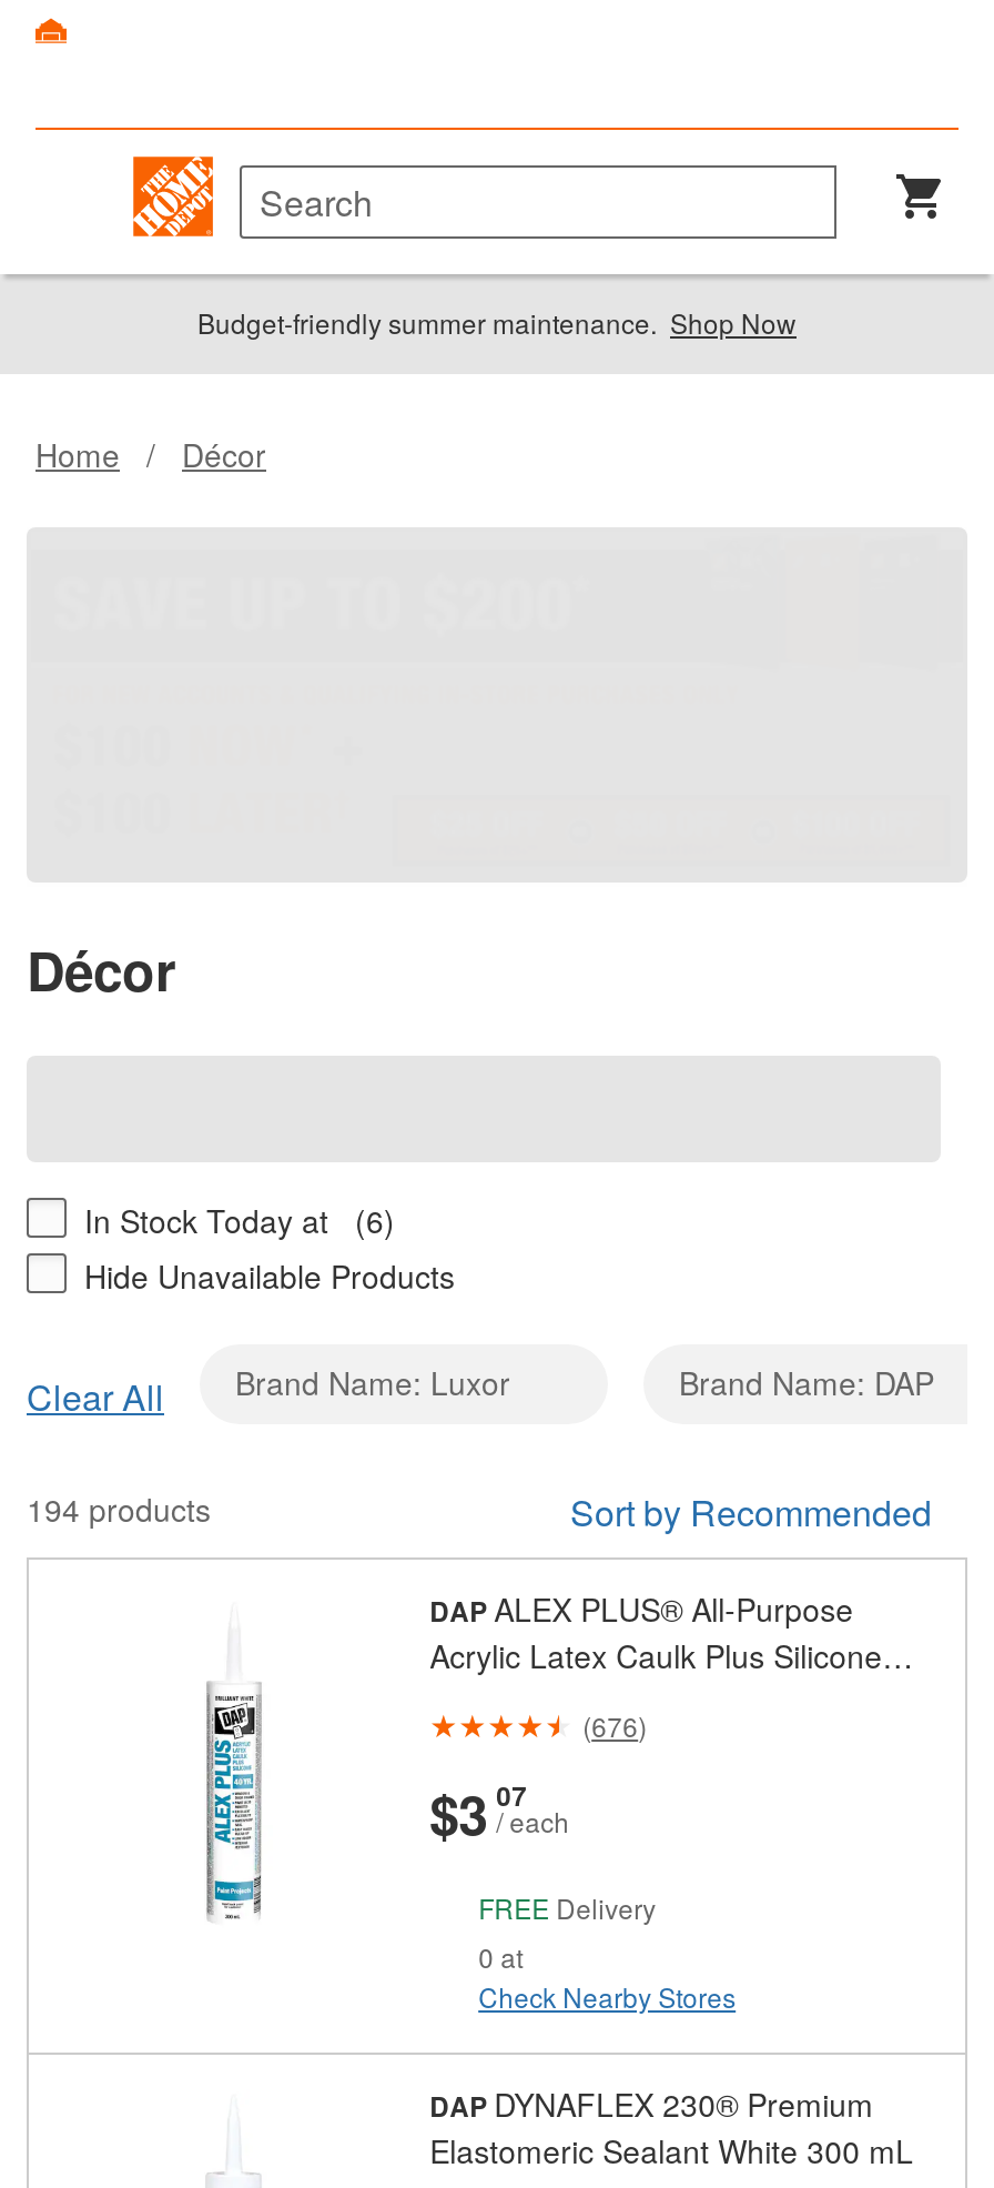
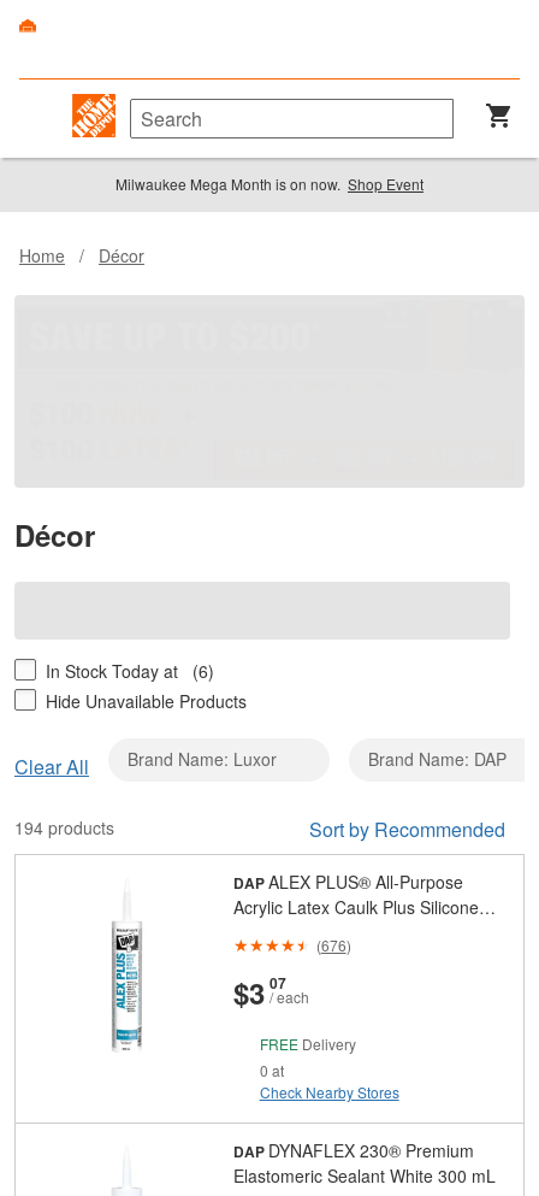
- Budget-friendly summer maintenance. Shop Now
+ Milwaukee Mega Month is on now. Shop Event
